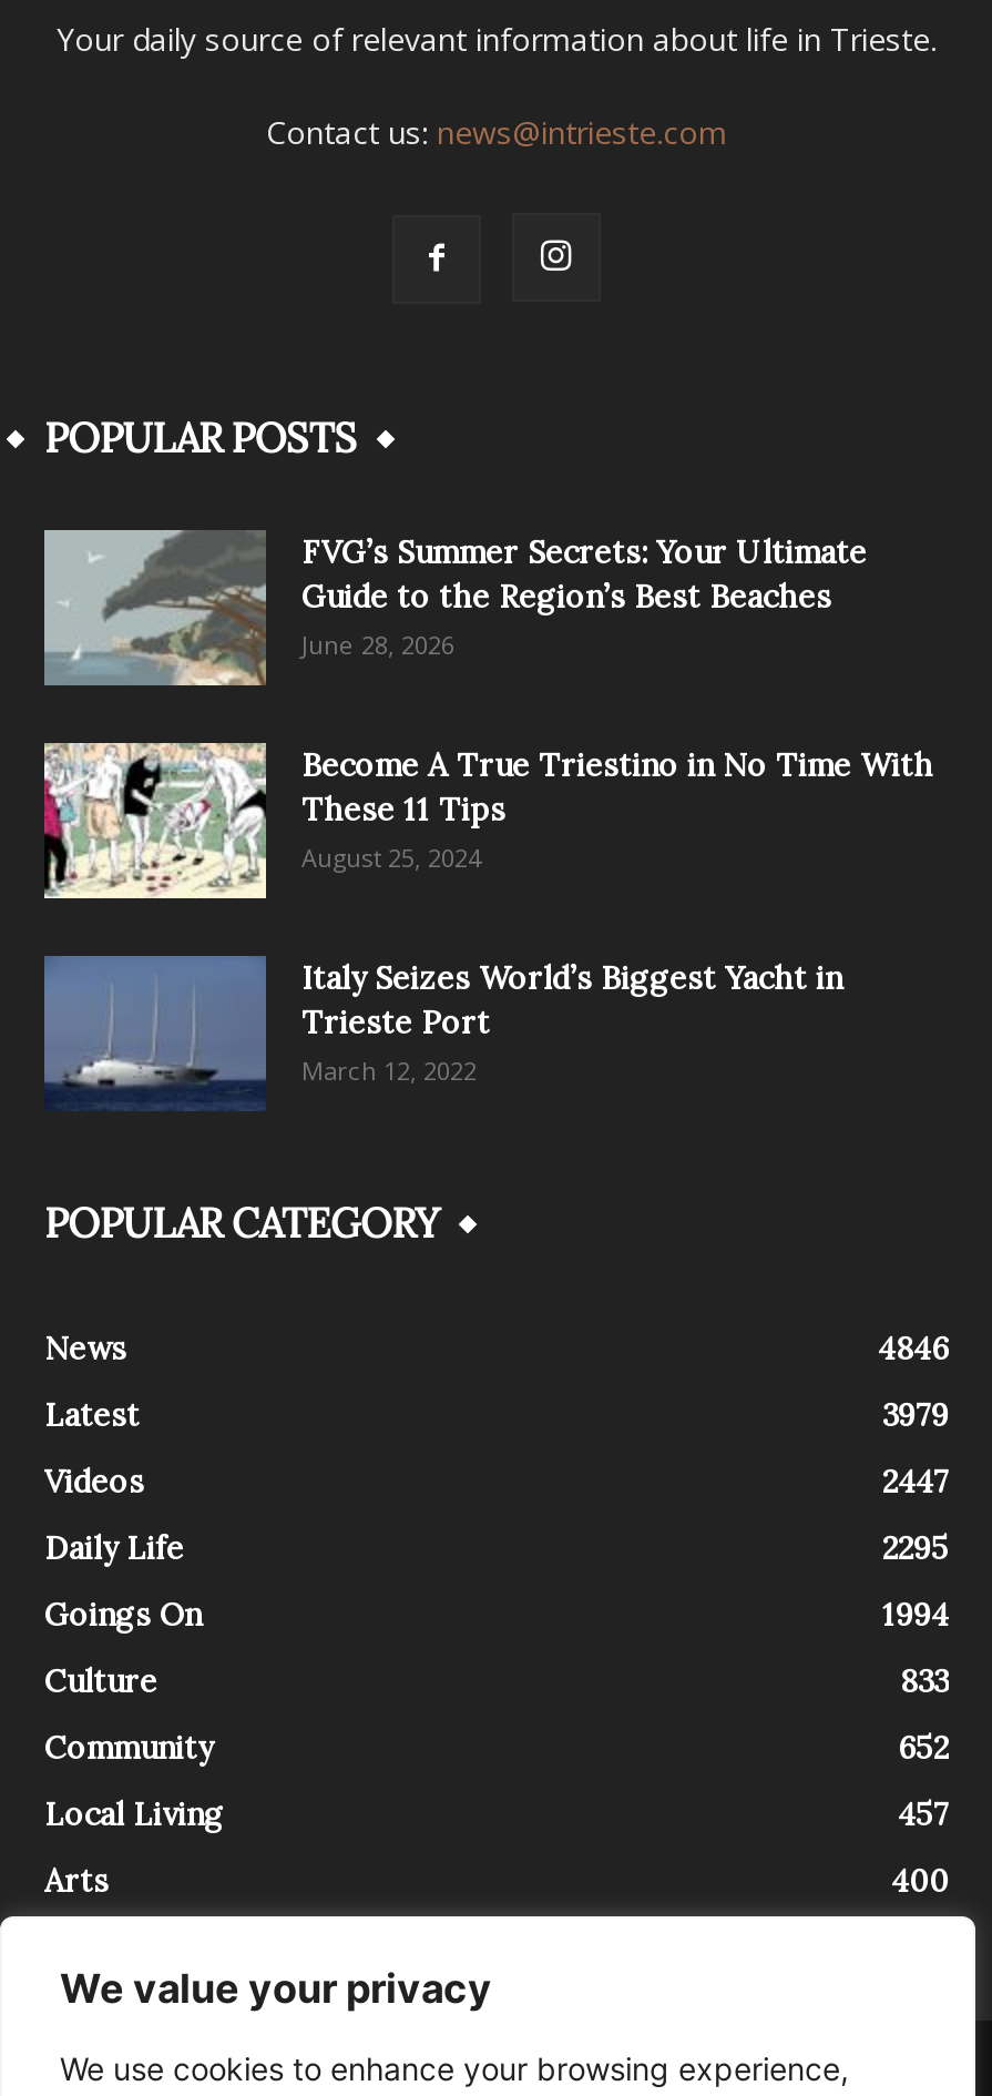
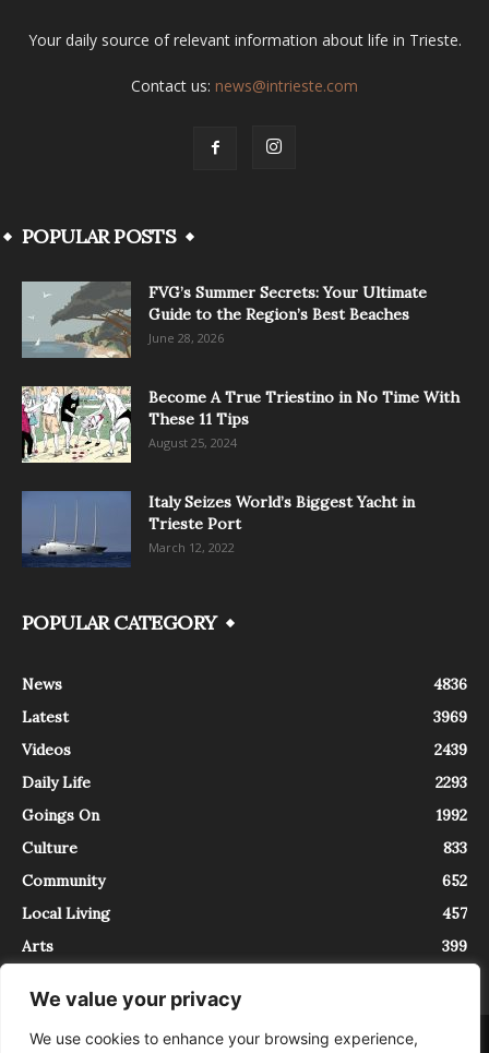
- 4846
+ 4836

- 3979
+ 3969

- 2447
+ 2439

- 2295
+ 2293

- 1994
+ 1992

- 400
+ 399
